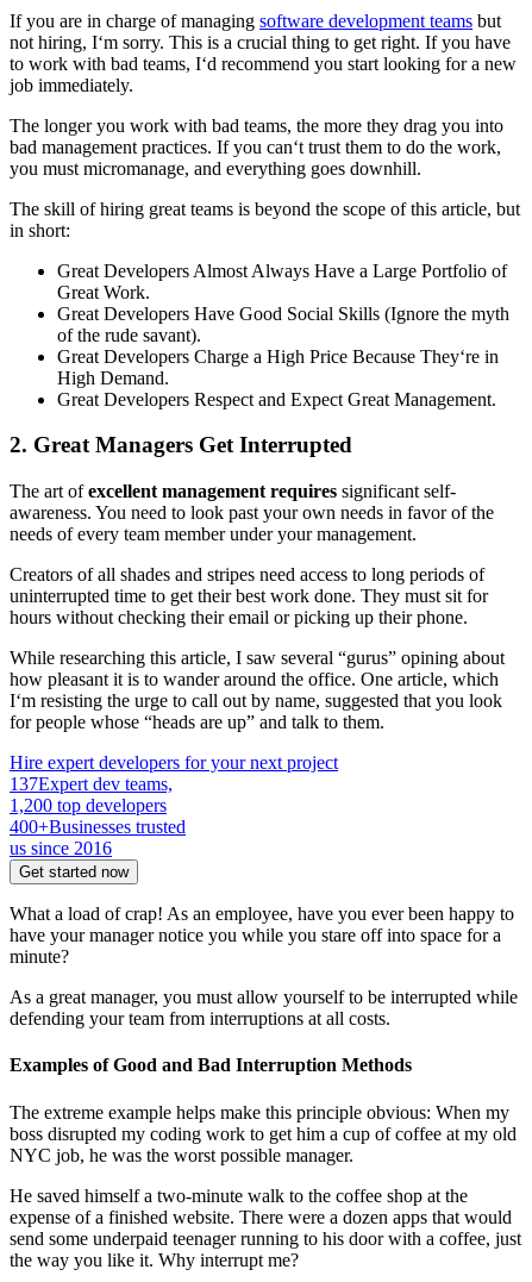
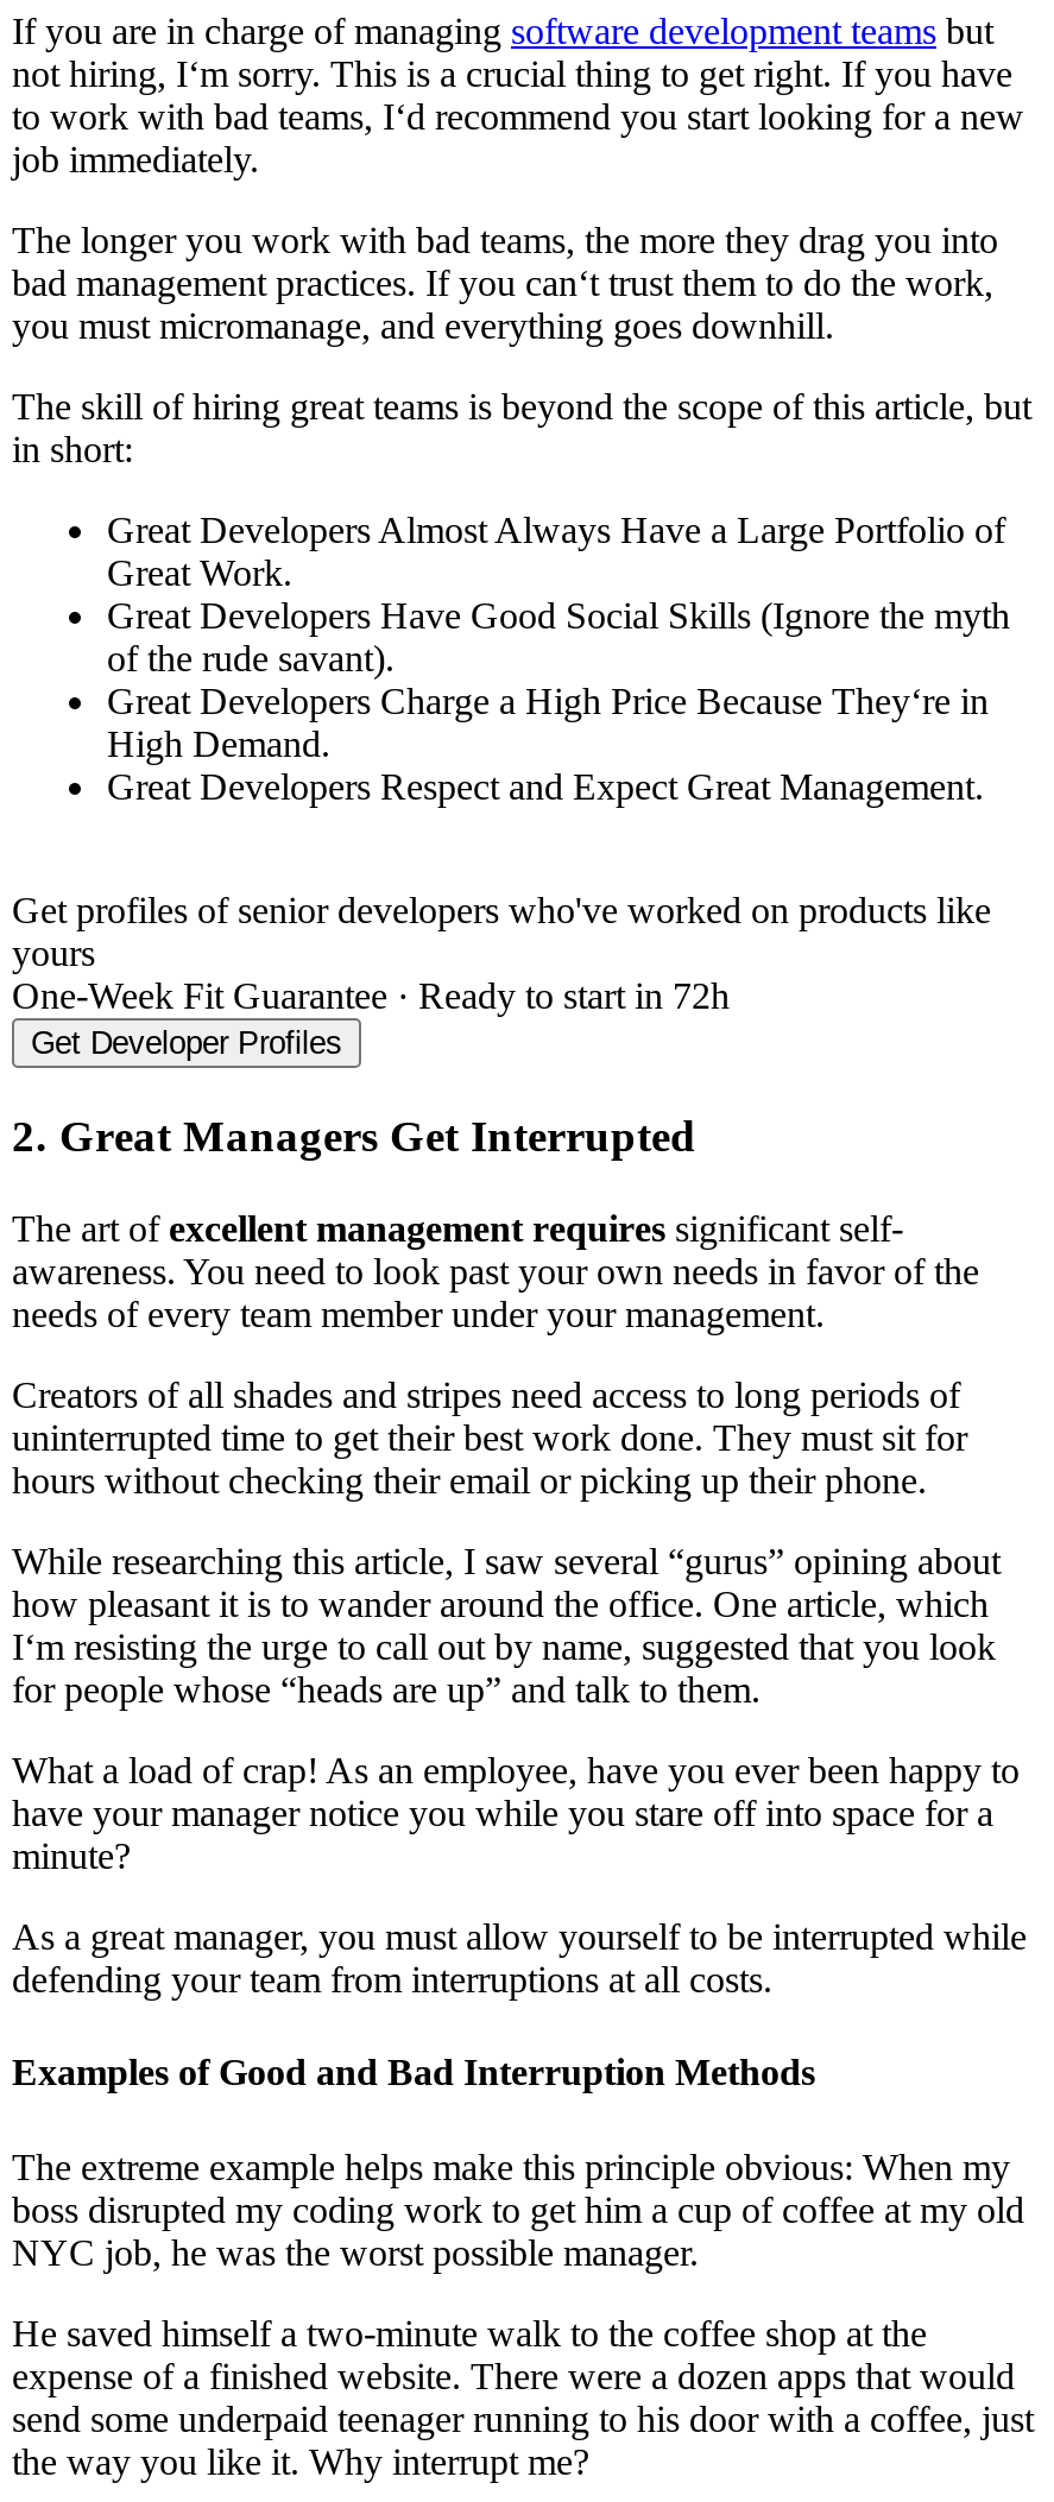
+ Get profiles of senior developers who've worked on products like
+ yours
+ One-Week Fit Guarantee · Ready to start in 72h
+ Get Developer Profiles

moved down: 2. Great Managers Get Interrupted | The art of excellent management requires significant self- | awareness. You need to look past your own needs in favor of the | ... | I‘m resisting the urge to call out by name, suggested that you look | for people whose “heads are up” and talk to them.

- Hire expert developers for your next project
- 137Expert dev teams,
- 1,200 top developers
- 400+Businesses trusted
- us since 2016
- Get started now
